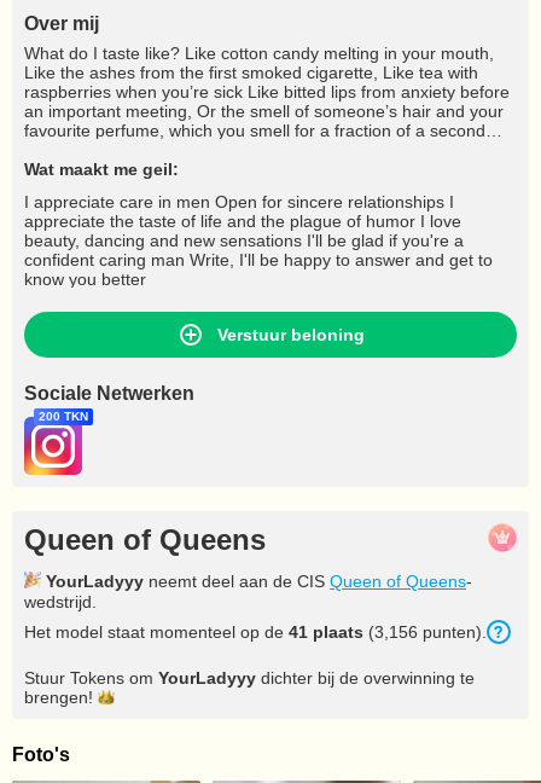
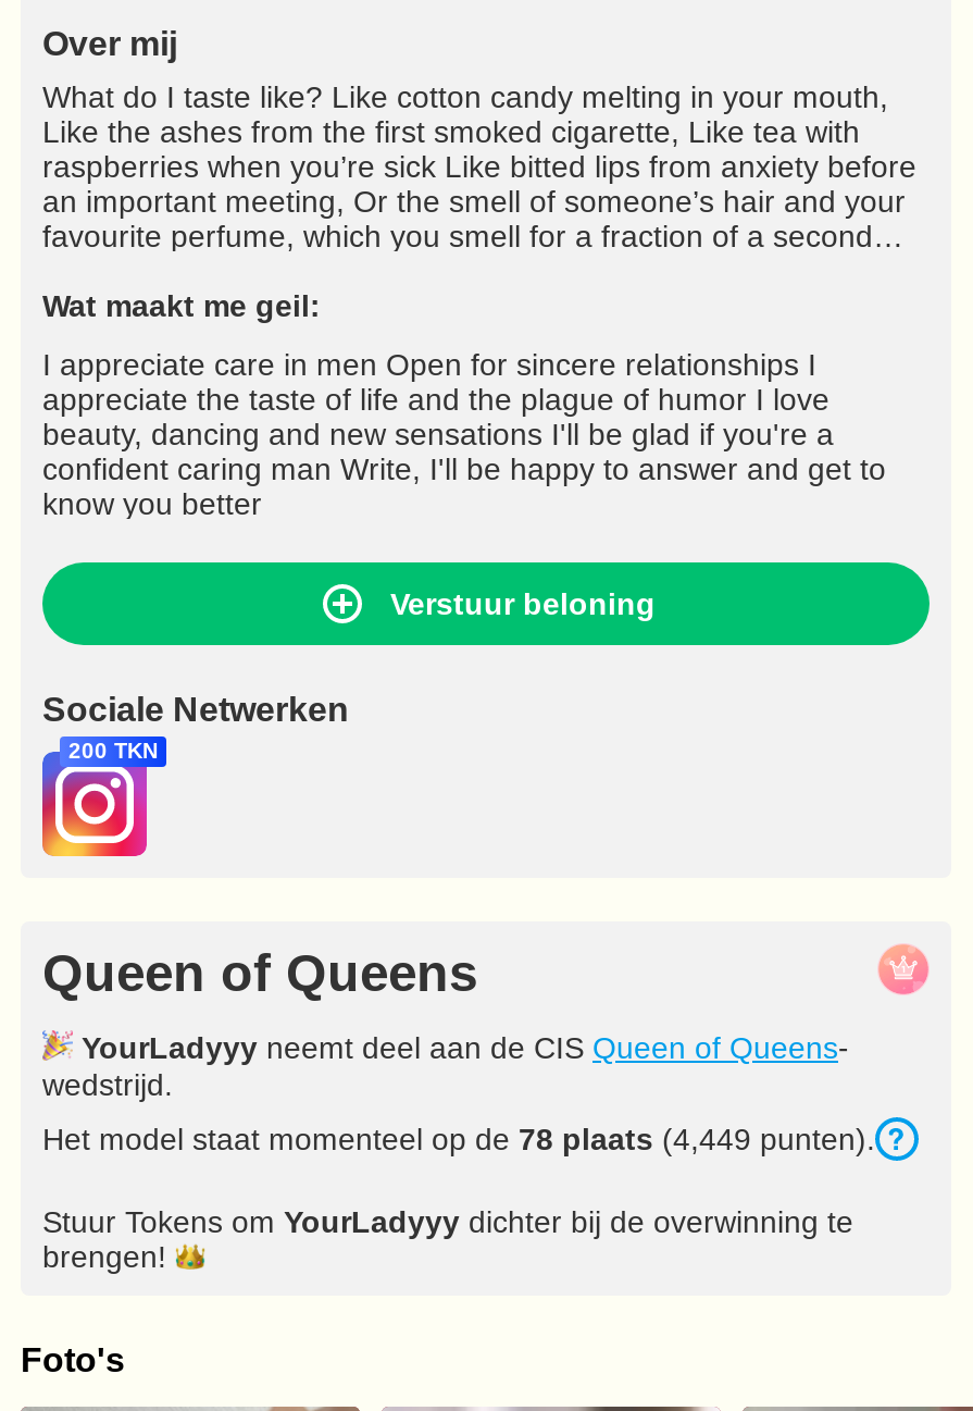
- Het model staat momenteel op de 41 plaats (3,156 punten).
+ Het model staat momenteel op de 78 plaats (4,449 punten).
